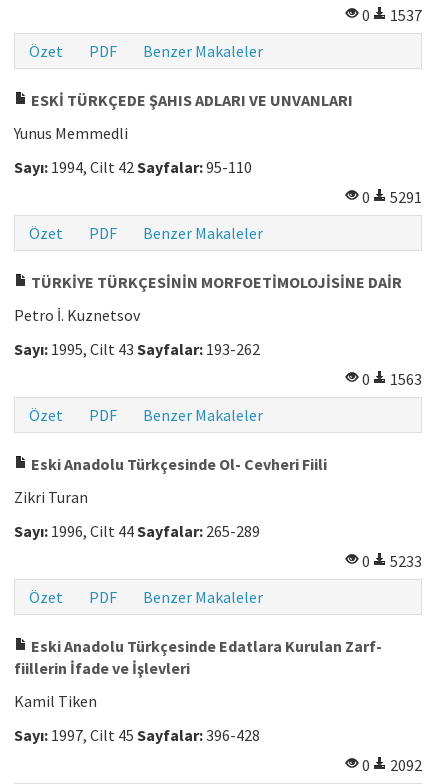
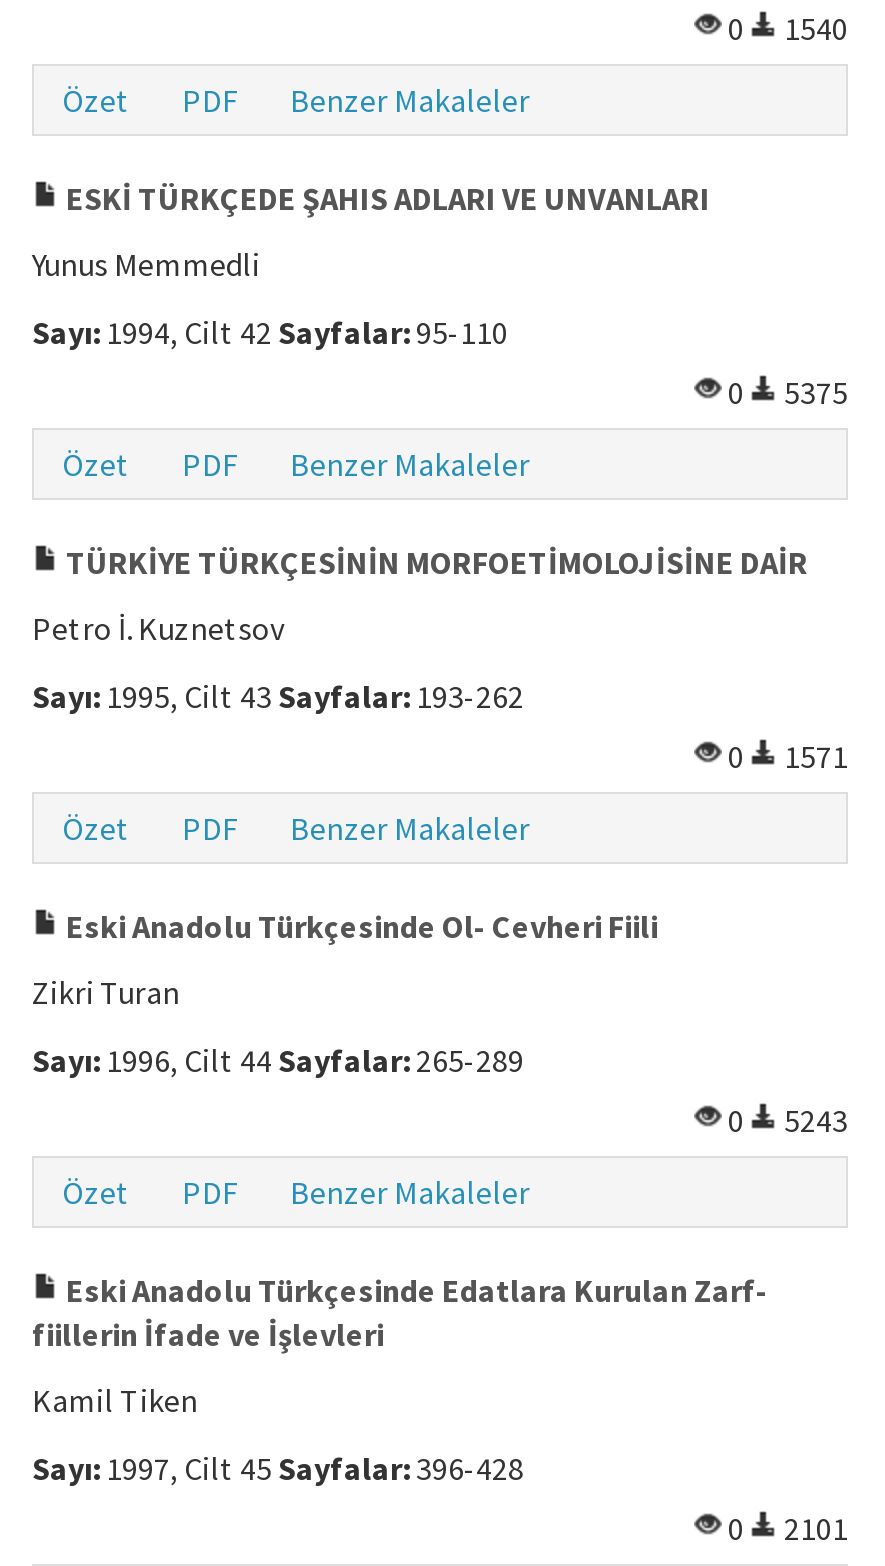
- 0 1537
+ 0 1540

- 0 5291
+ 0 5375

- 0 1563
+ 0 1571

- 0 5233
+ 0 5243

- 0 2092
+ 0 2101
